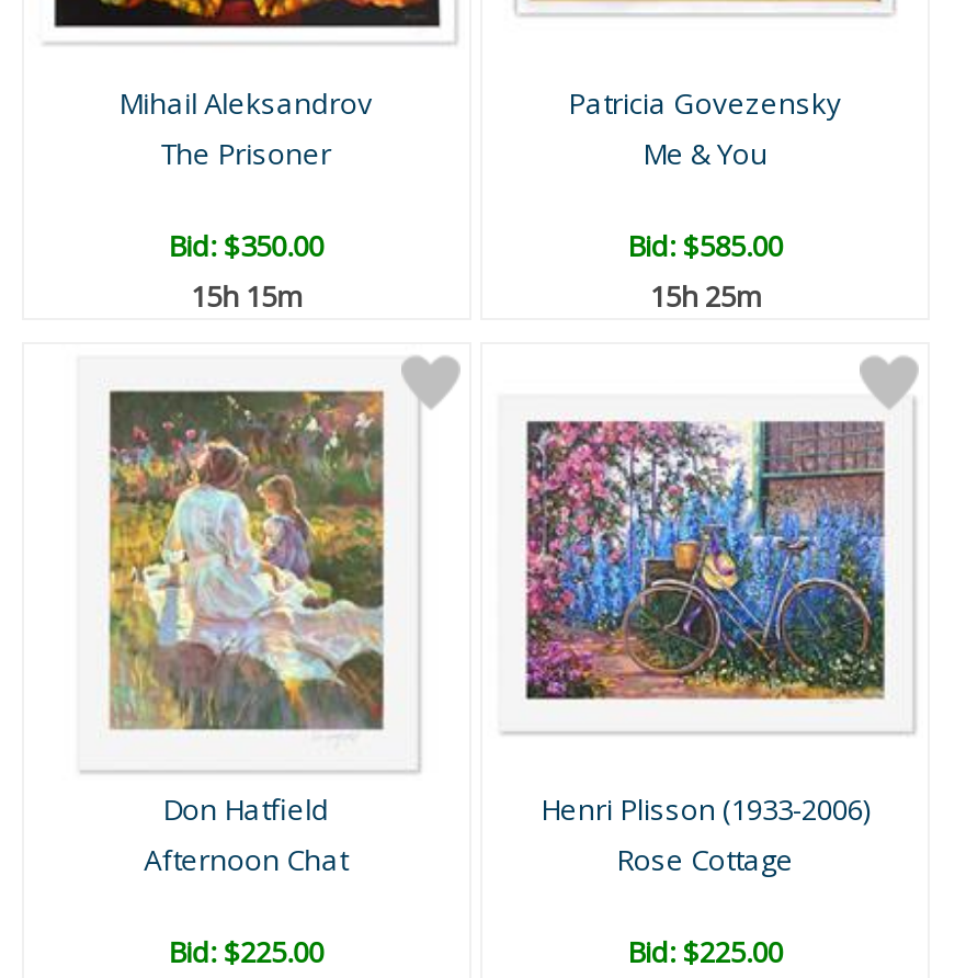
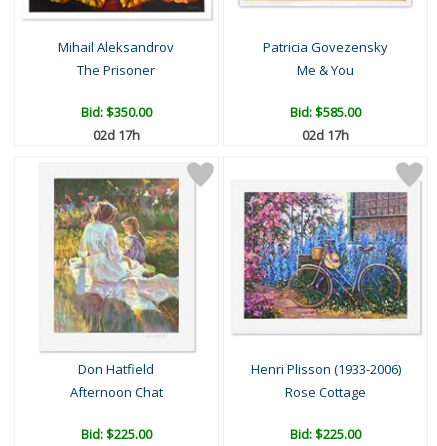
- 15h 15m
+ 02d 17h

- 15h 25m
+ 02d 17h
